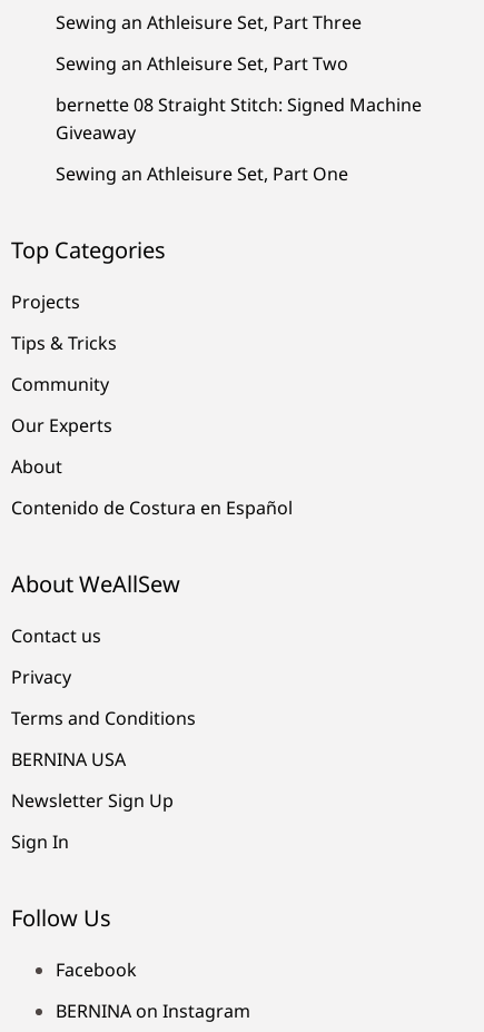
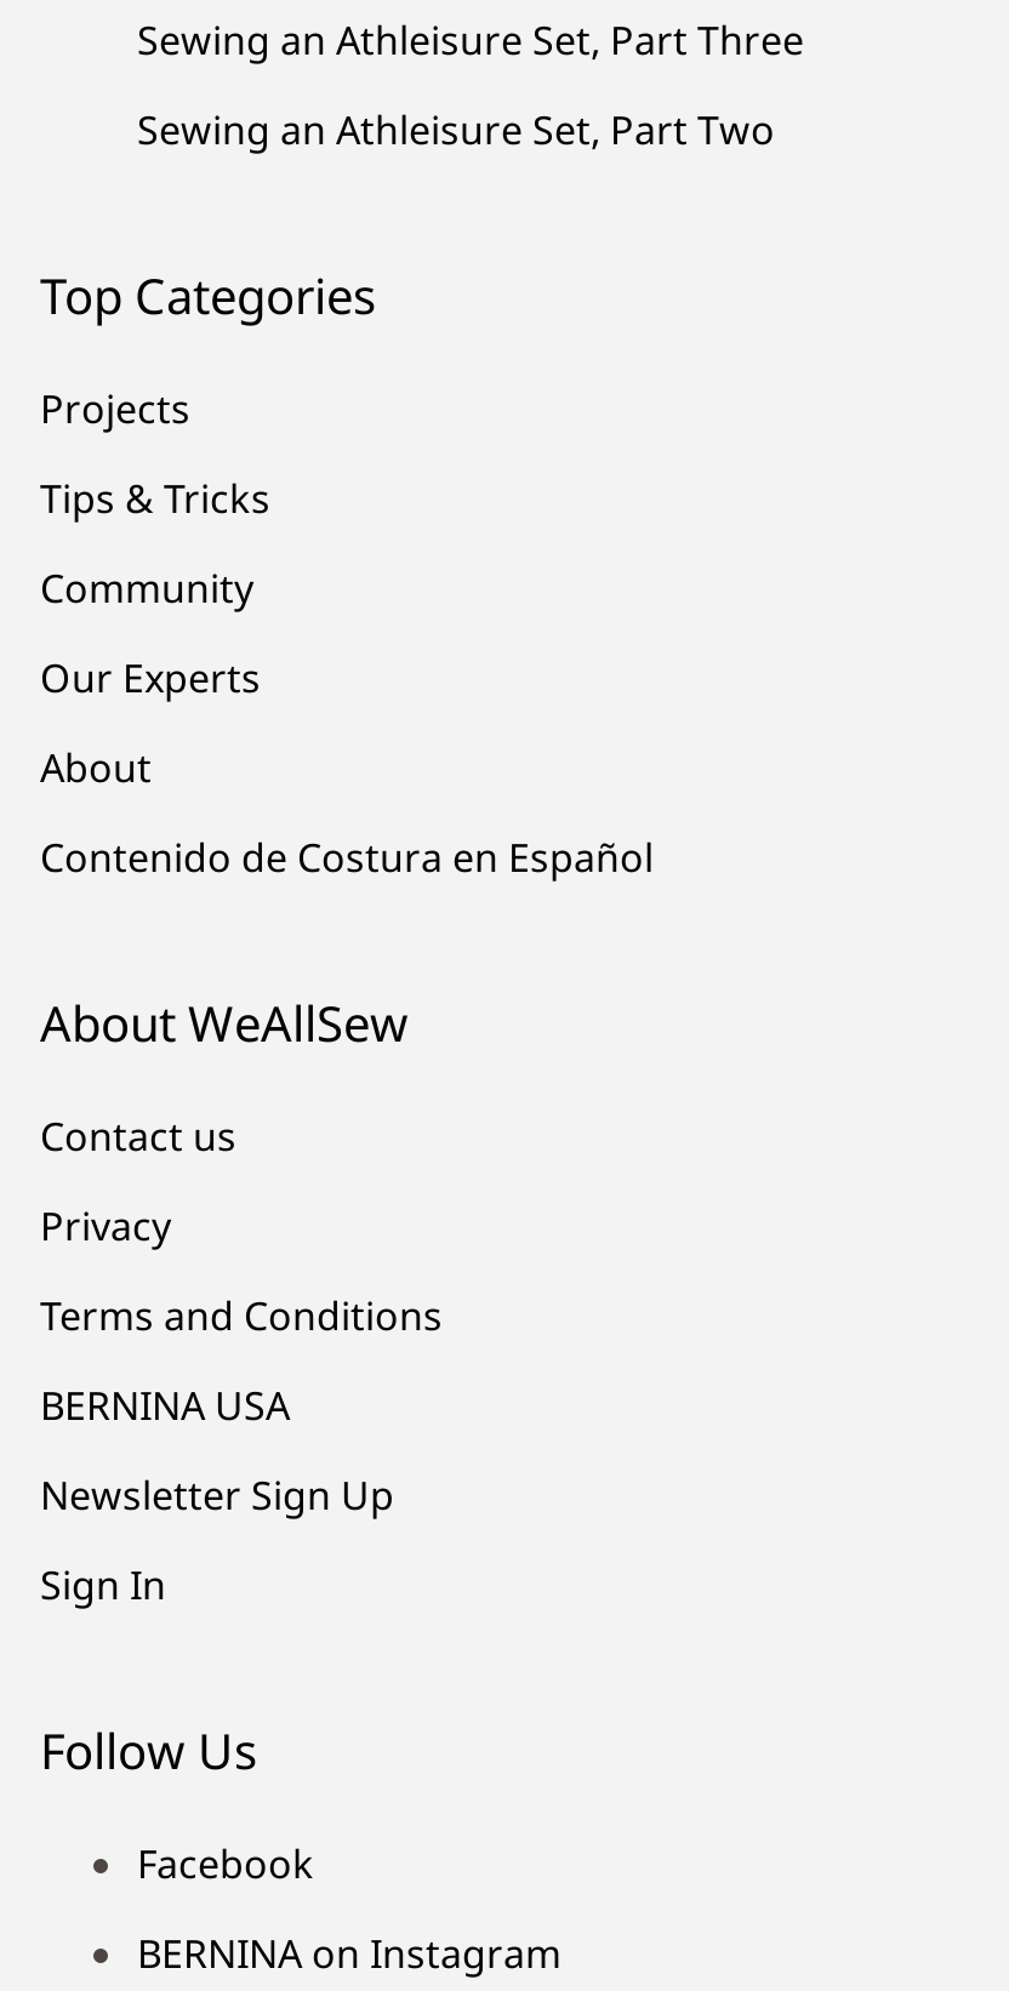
- bernette 08 Straight Stitch: Signed Machine
- Giveaway
- Sewing an Athleisure Set, Part One
